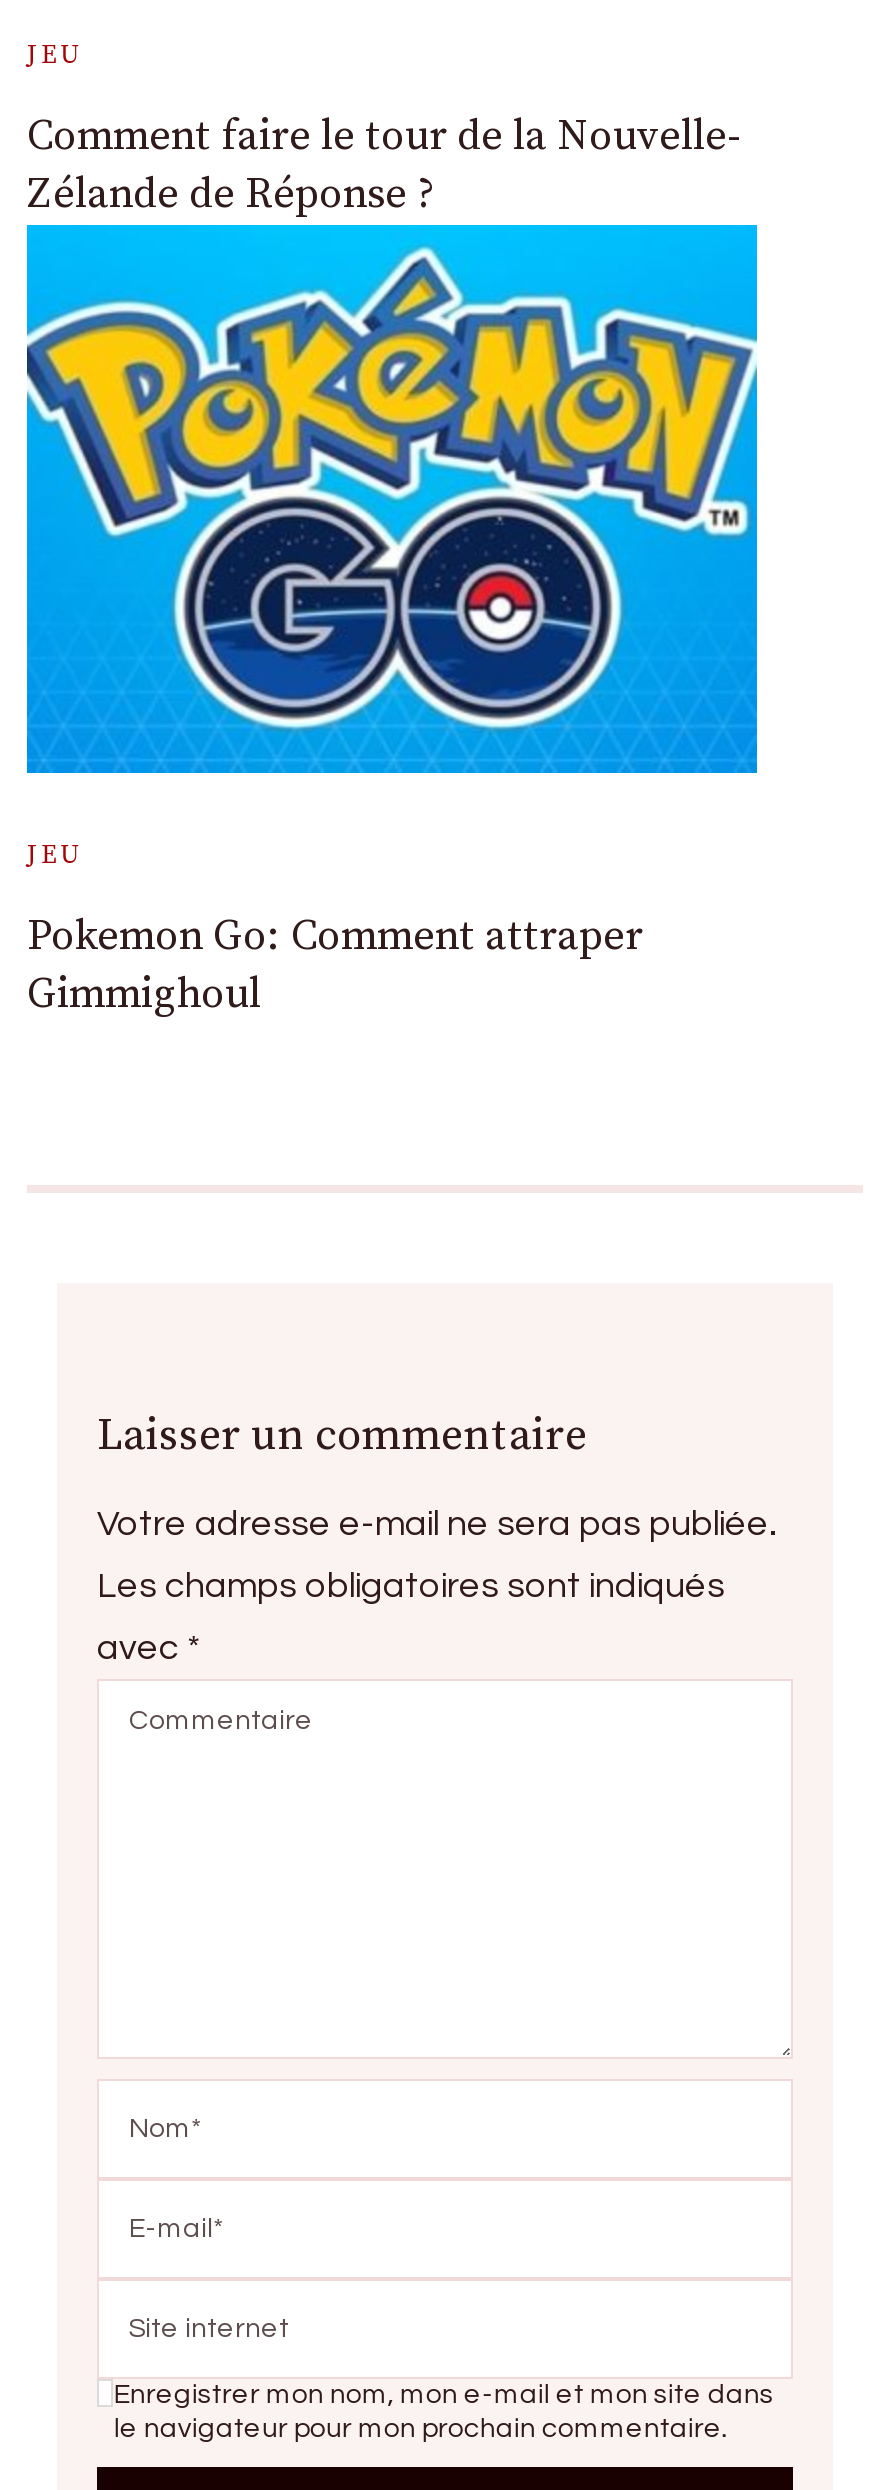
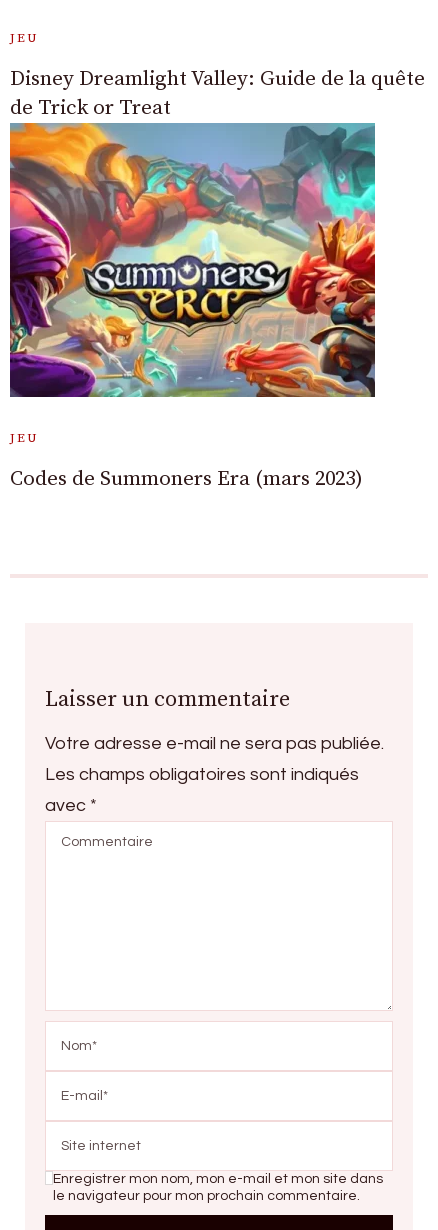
- Comment faire le tour de la Nouvelle-
- Zélande de Réponse ?
+ Disney Dreamlight Valley: Guide de la quête
+ de Trick or Treat

- [image]
+ [image]

- Pokemon Go: Comment attraper
- Gimmighoul
+ Codes de Summoners Era (mars 2023)
